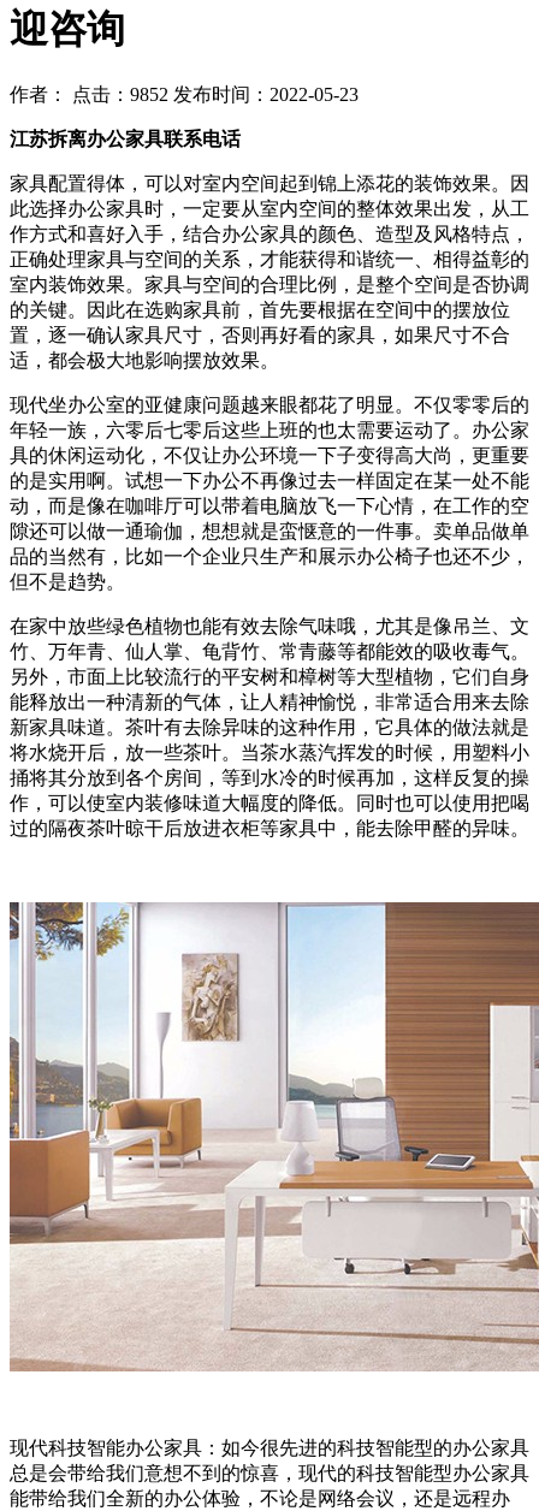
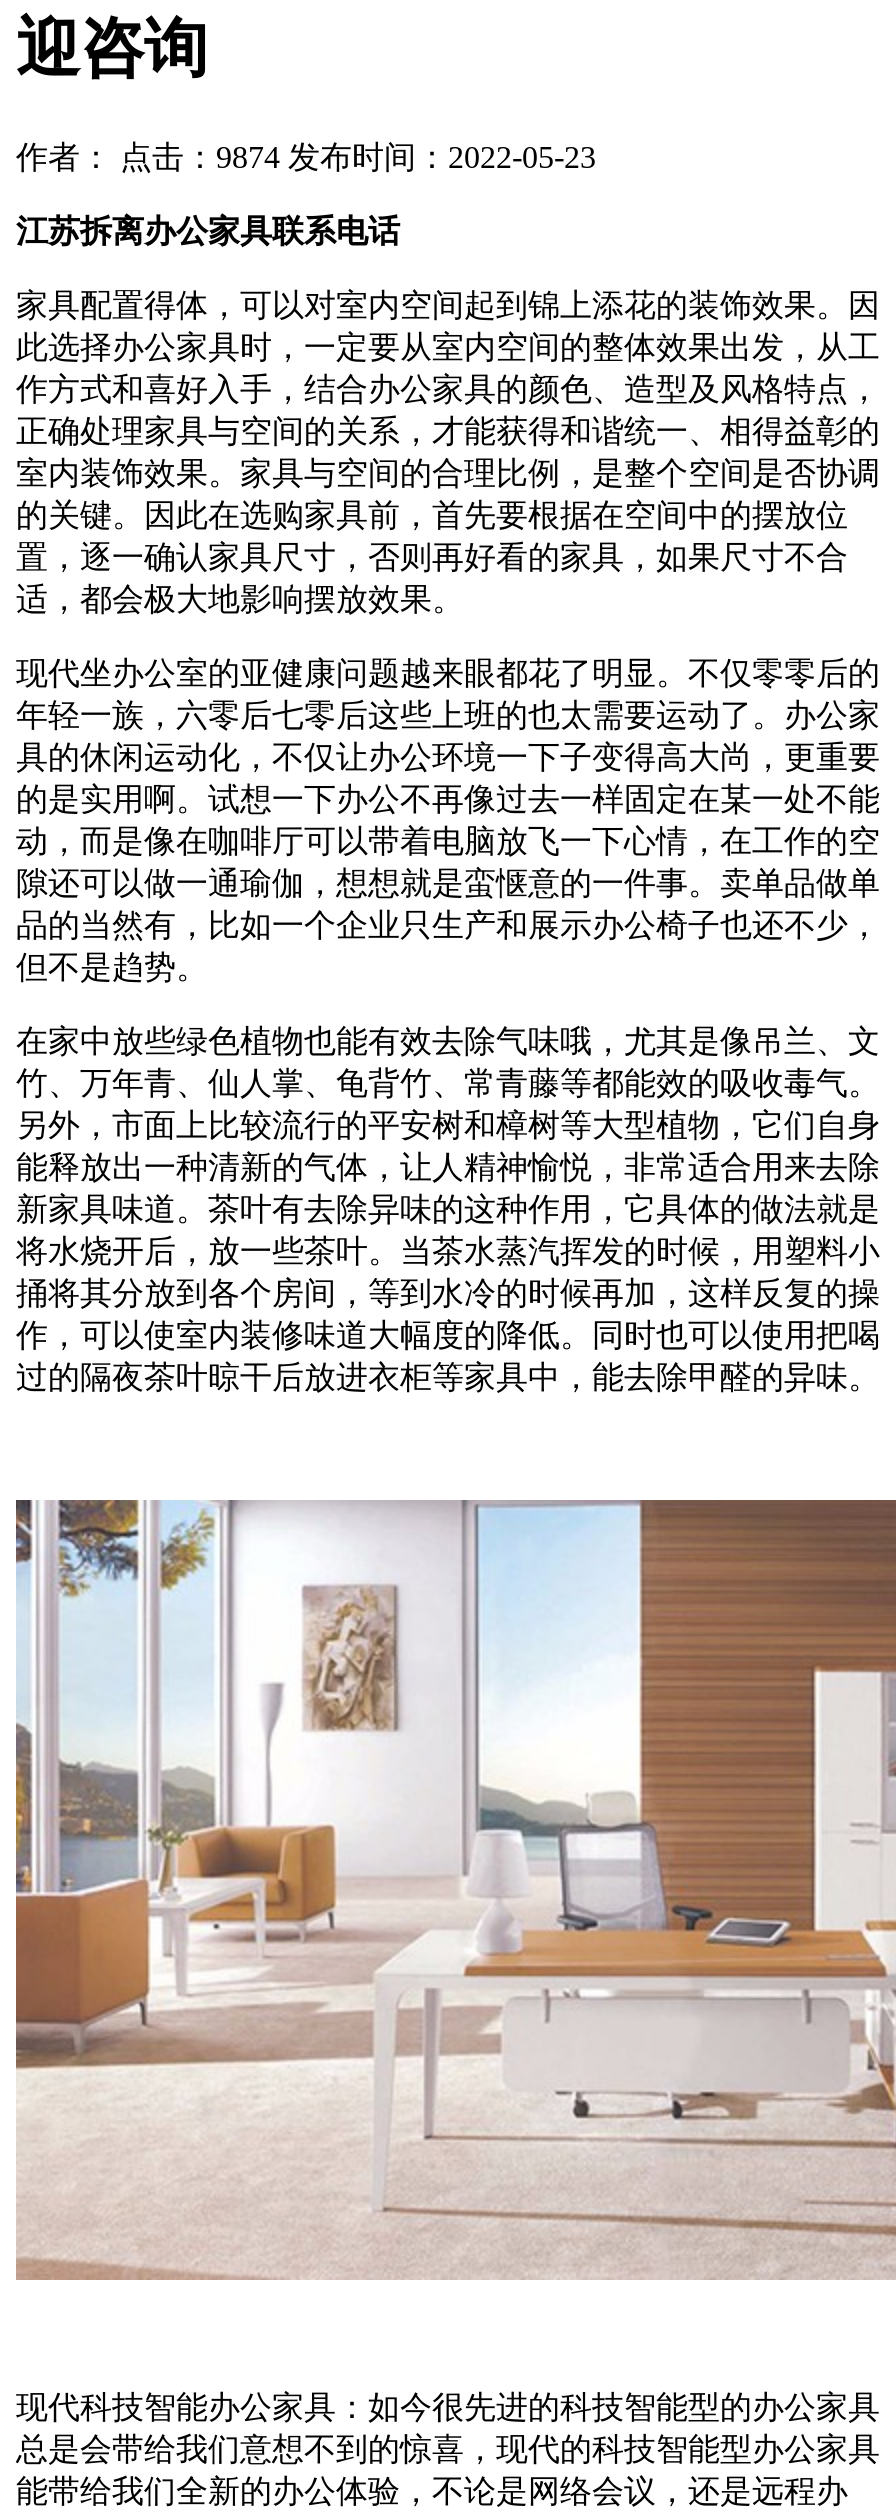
- 作者： 点击：9852 发布时间：2022-05-23
+ 作者： 点击：9874 发布时间：2022-05-23
